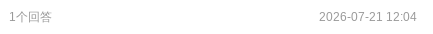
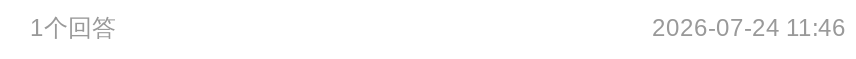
- 2026-07-21 12:04
+ 2026-07-24 11:46
